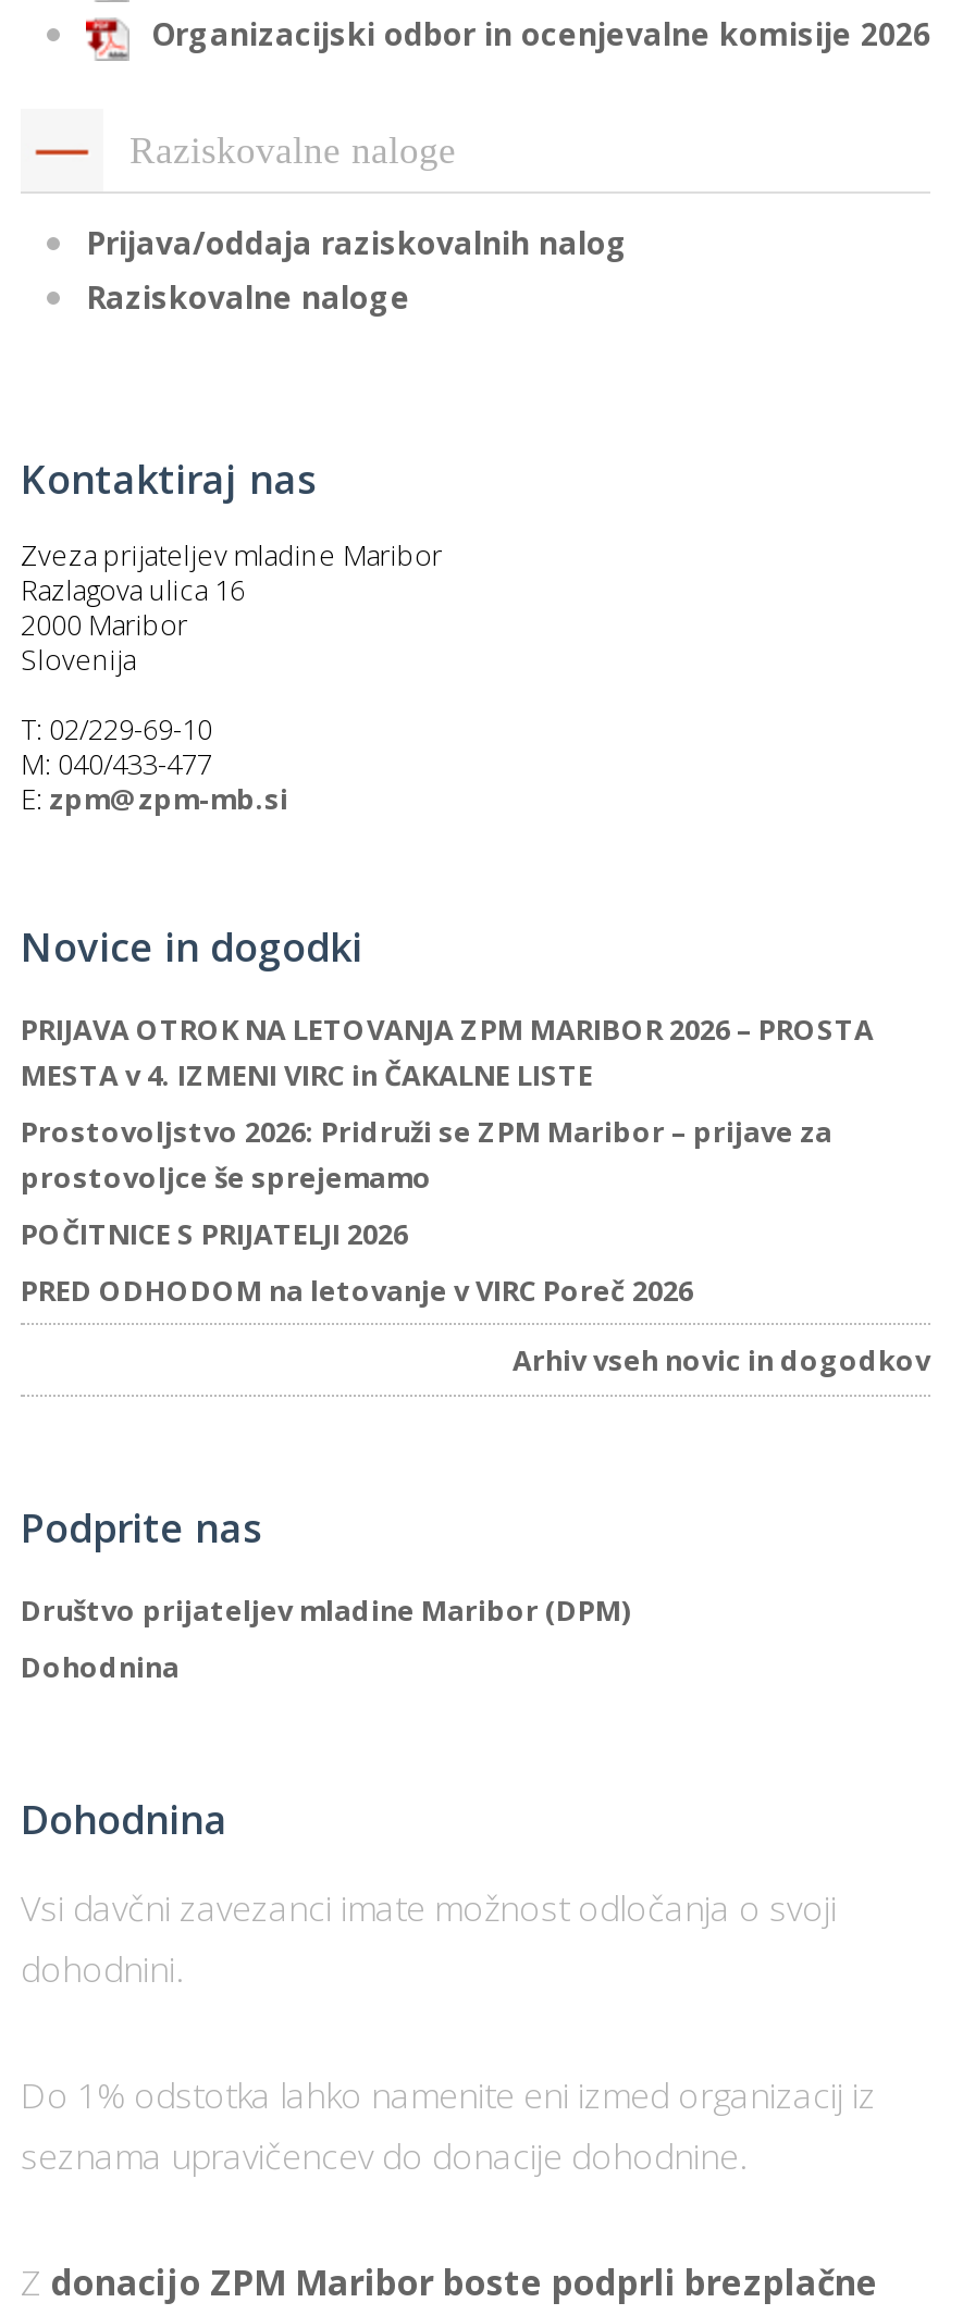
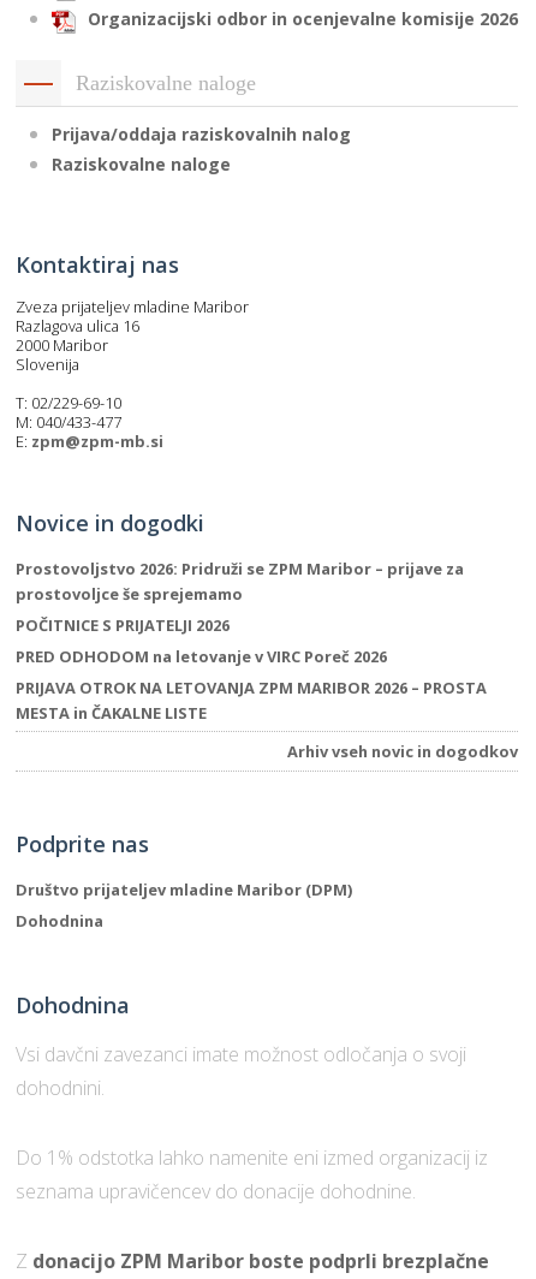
moved down: PRIJAVA OTROK NA LETOVANJA ZPM MARIBOR 2026 – PROSTA

- MESTA v 4. IZMENI VIRC in ČAKALNE LISTE

moved up: Prostovoljstvo 2026: Pridruži se ZPM Maribor – prijave za | prostovoljce še sprejemamo | POČITNICE S PRIJATELJI 2026 | PRED ODHODOM na letovanje v VIRC Poreč 2026

+ MESTA in ČAKALNE LISTE
